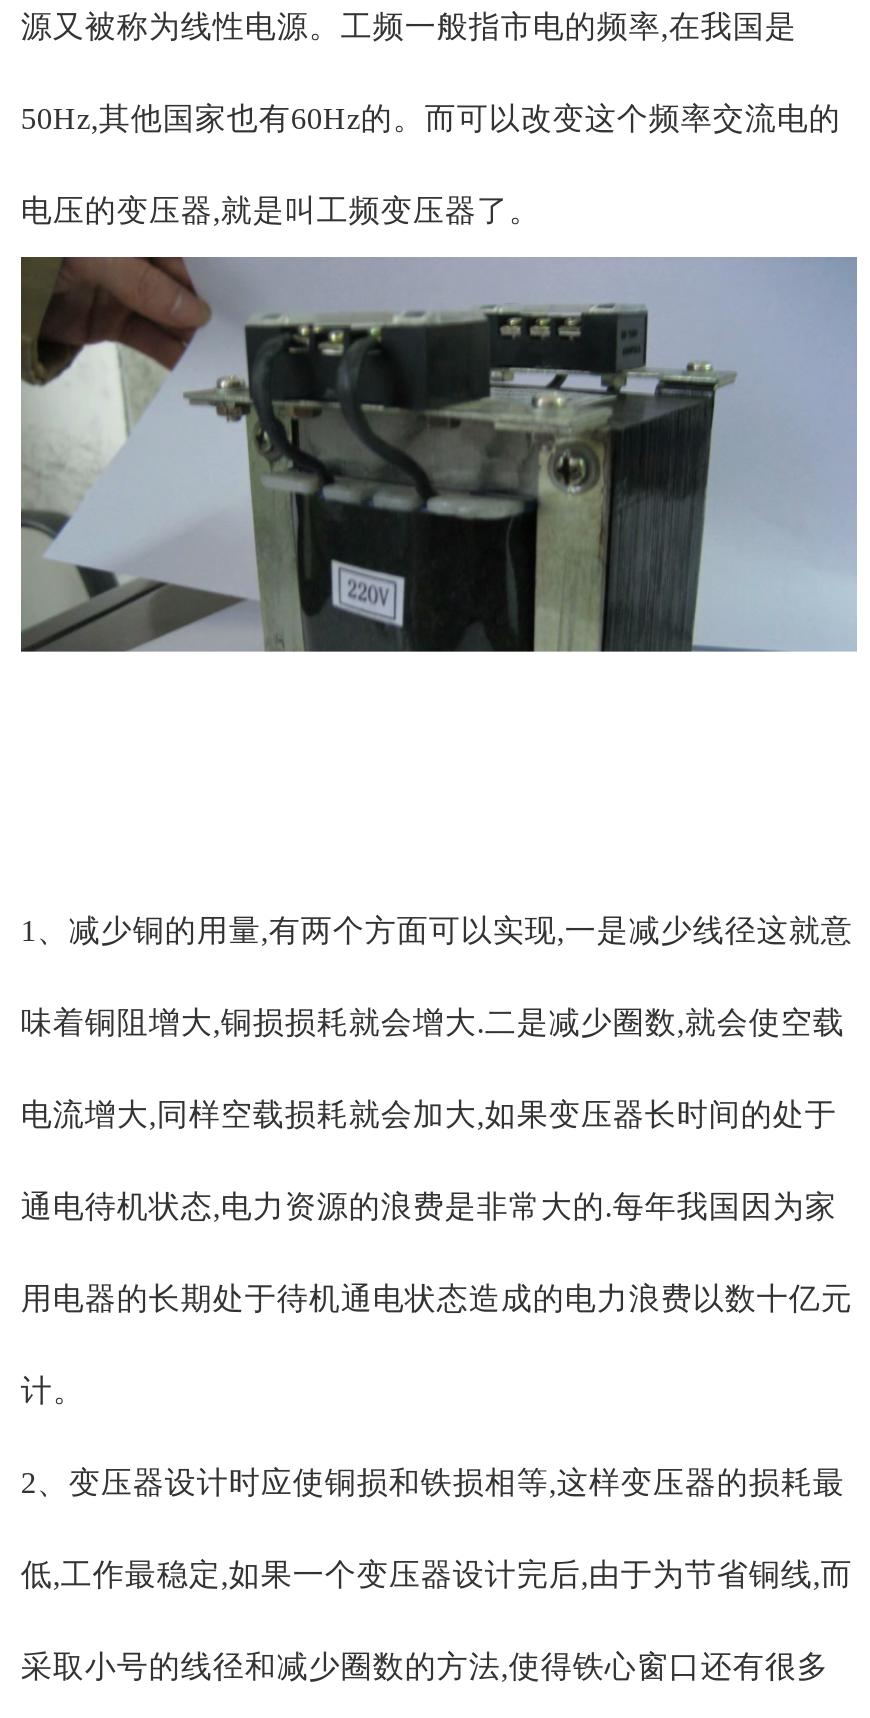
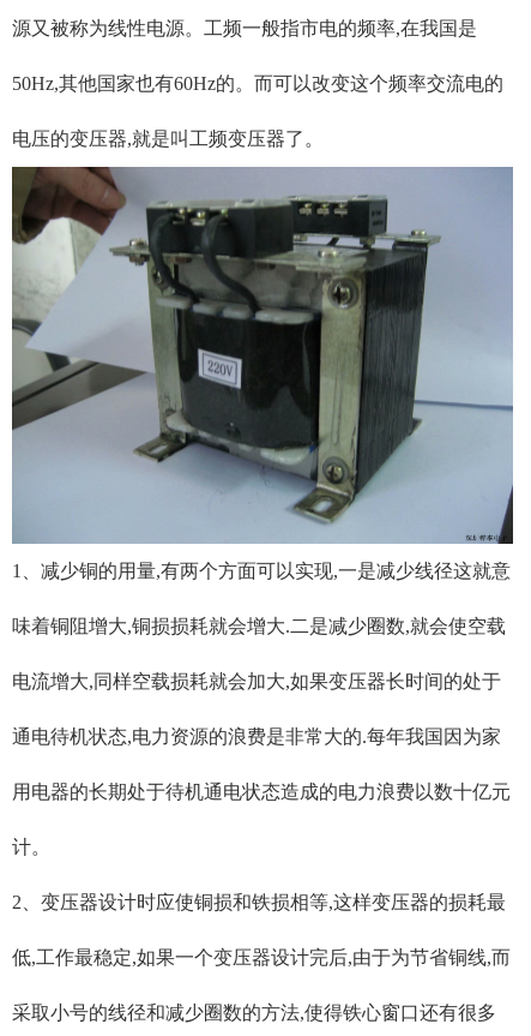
+ [image]
